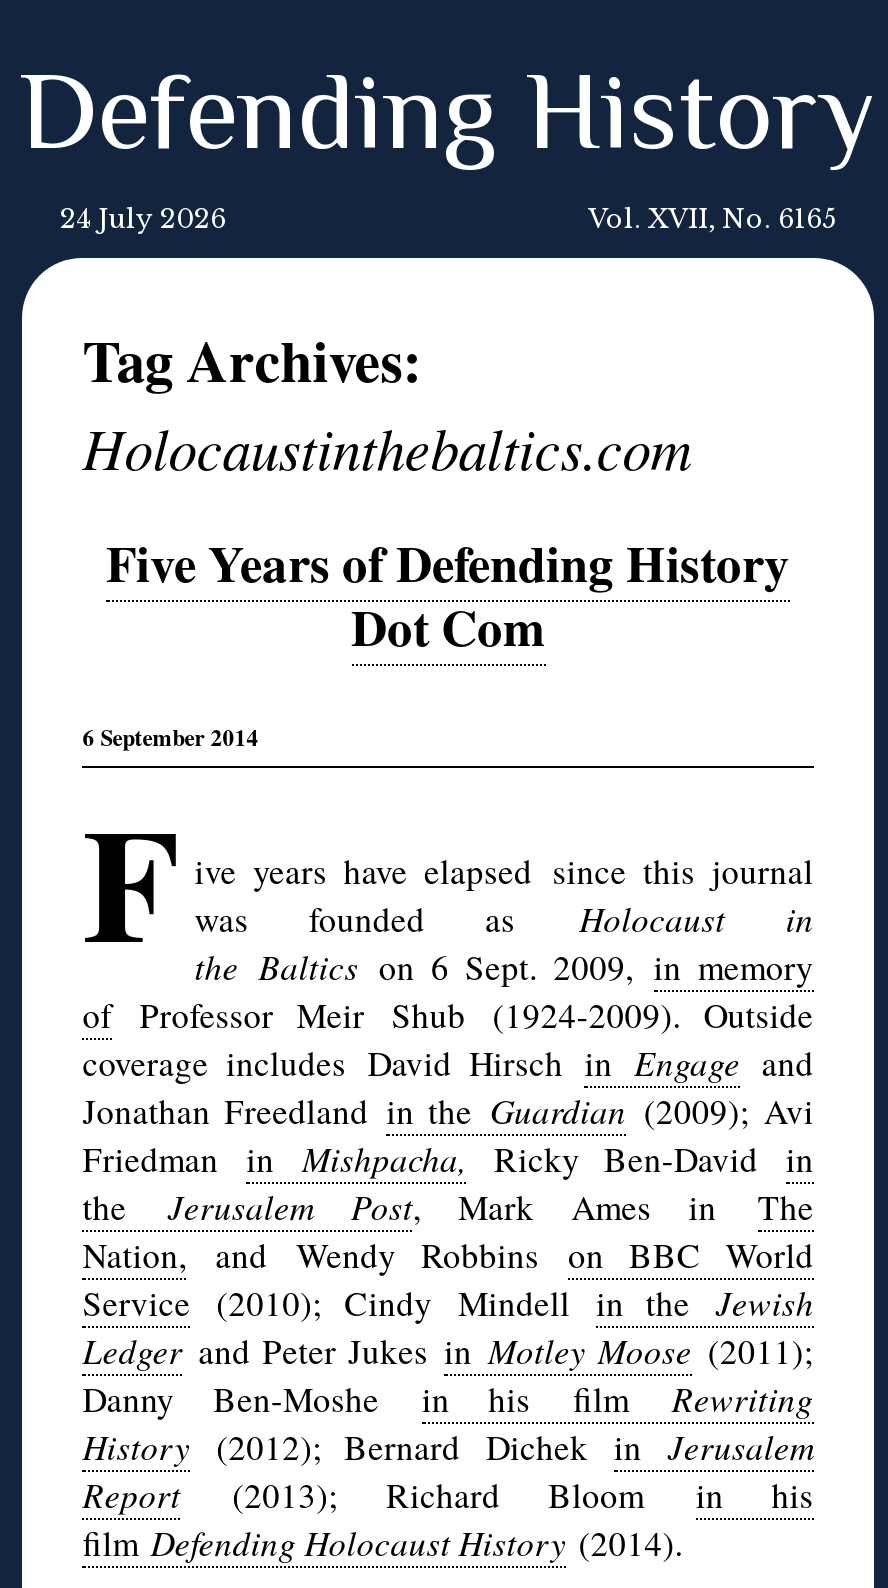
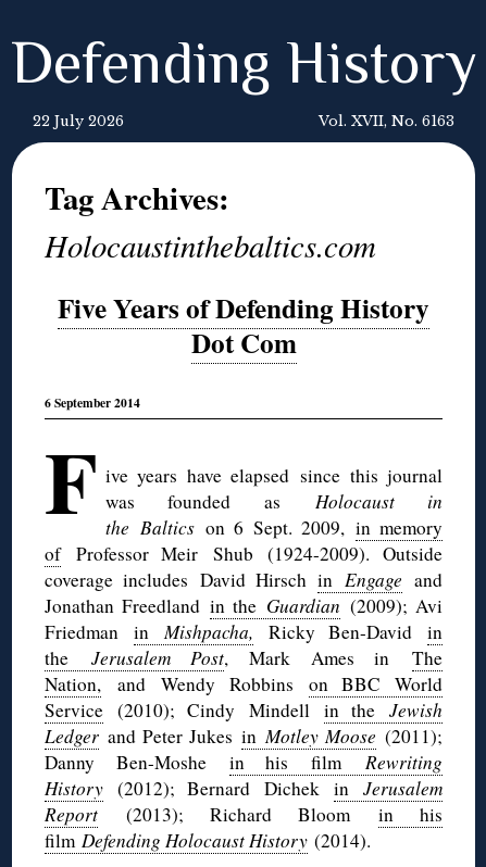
- 24 July 2026
+ 22 July 2026

- Vol. XVII, No. 6165
+ Vol. XVII, No. 6163
